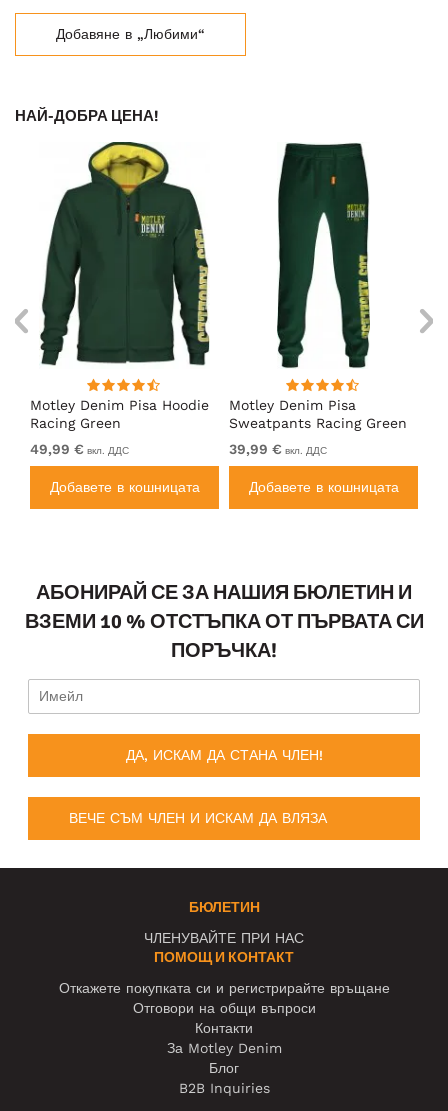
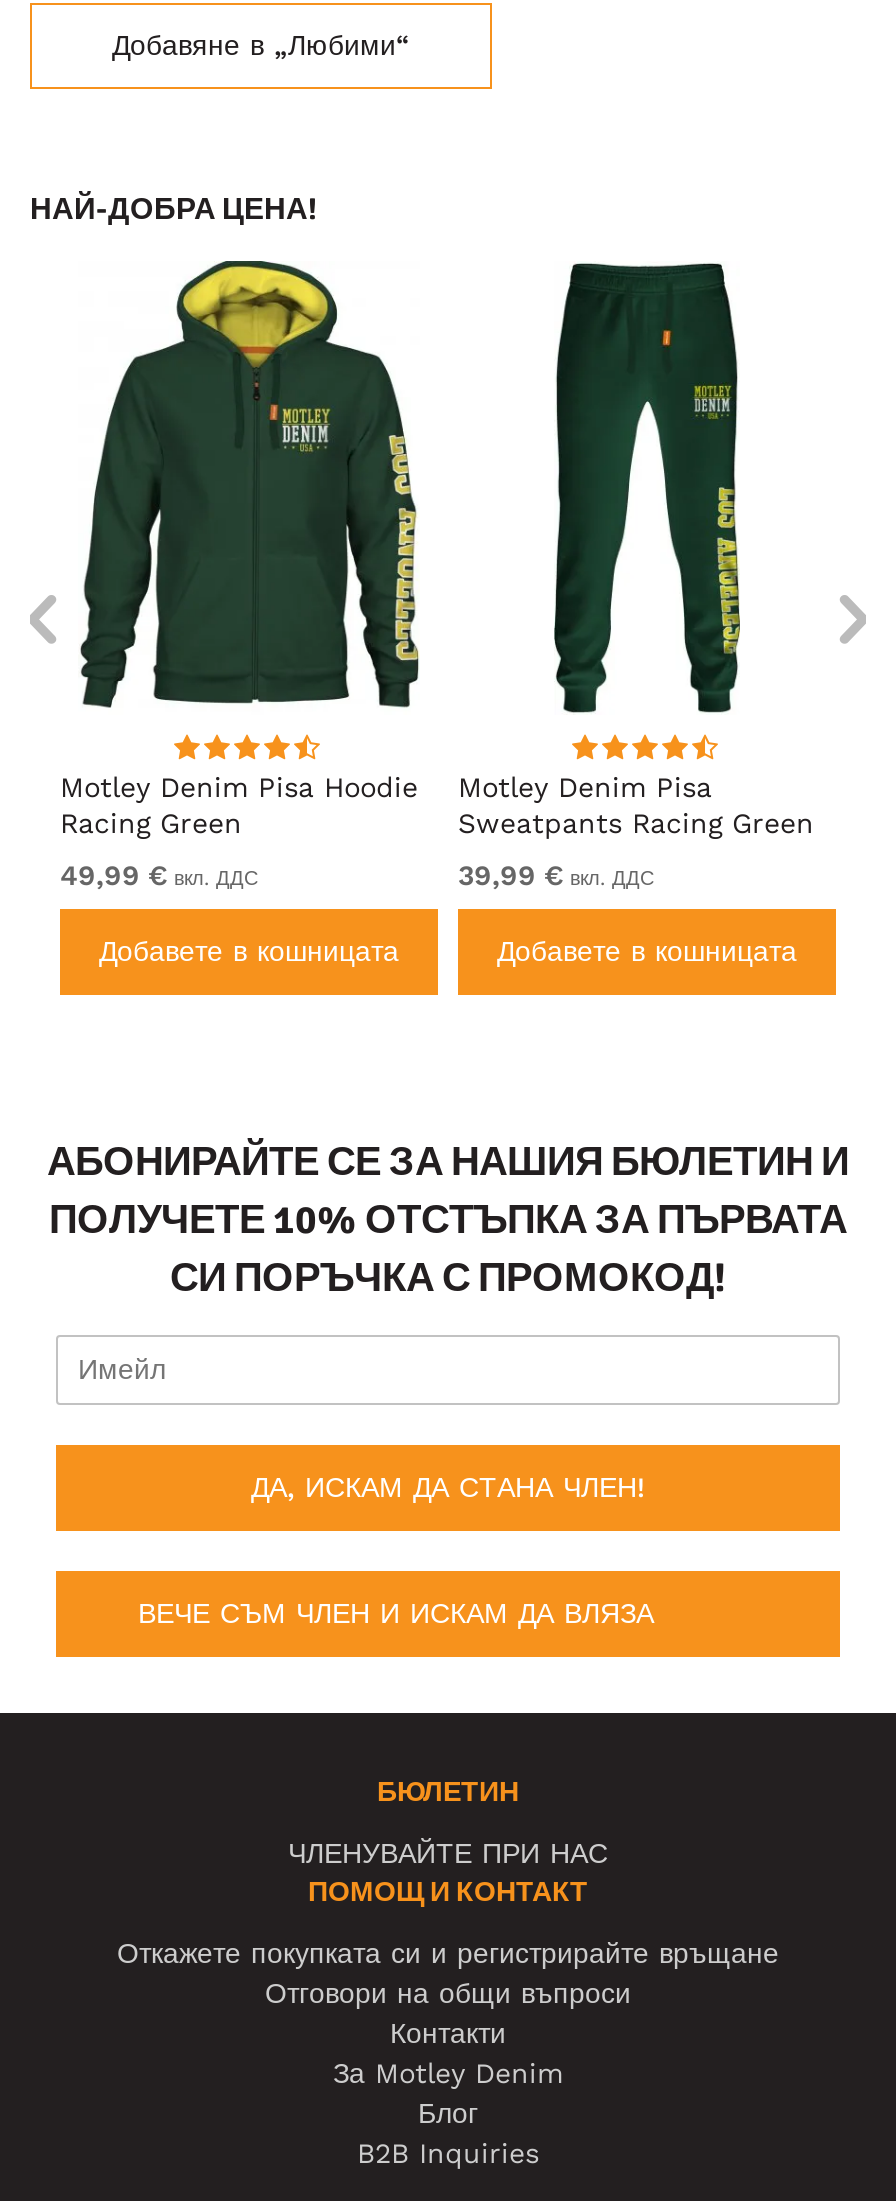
- АБОНИРАЙ СЕ ЗА НАШИЯ БЮЛЕТИН И
- ВЗЕМИ 10 % ОТСТЪПКА ОТ ПЪРВАТА СИ
- ПОРЪЧКА!
+ АБОНИРАЙТЕ СЕ ЗА НАШИЯ БЮЛЕТИН И
+ ПОЛУЧЕТЕ 10% ОТСТЪПКА ЗА ПЪРВАТА
+ СИ ПОРЪЧКА С ПРОМОКОД!
